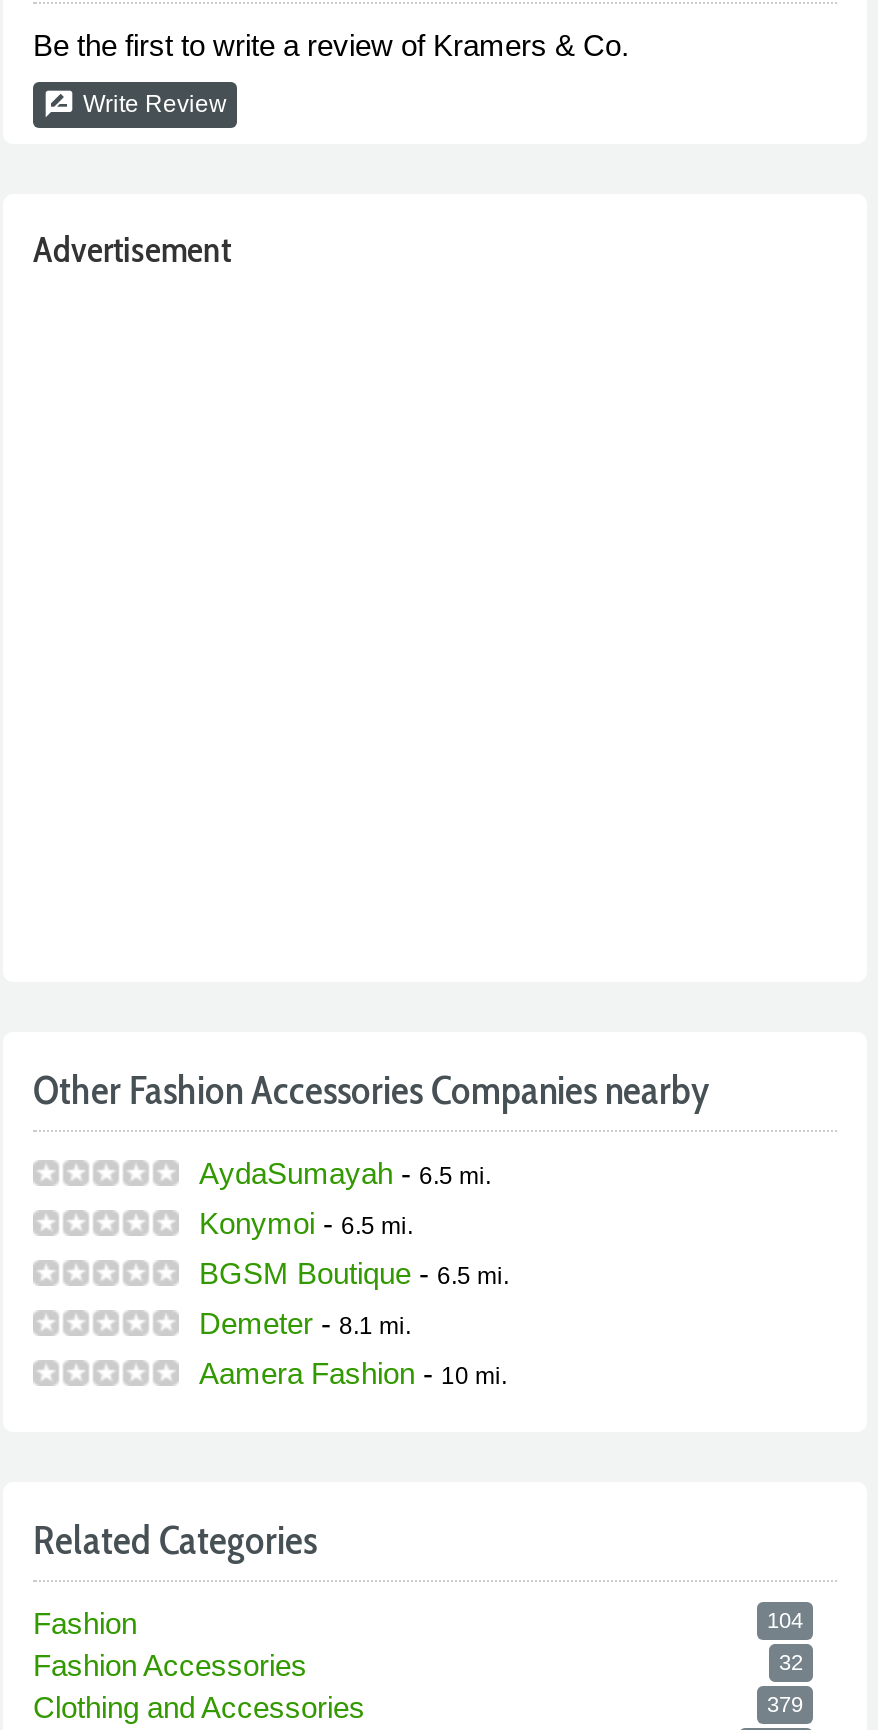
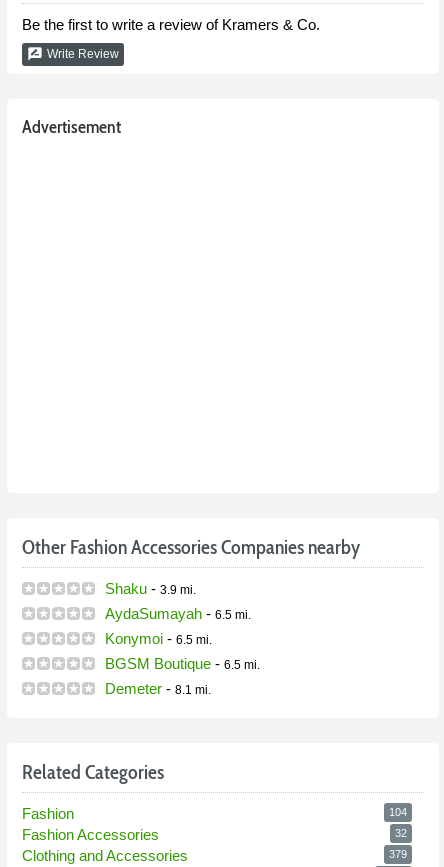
+ Shaku - 3.9 mi.

moved down: AydaSumayah - 6.5 mi. | Konymoi - 6.5 mi. | BGSM Boutique - 6.5 mi. | Demeter - 8.1 mi.

- Aamera Fashion - 10 mi.
